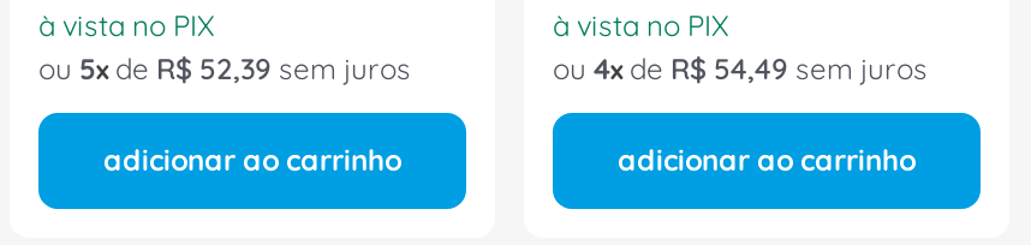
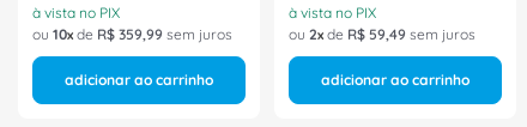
- ou 5 de R$ 52,39 sem juros
+ ou 10 de R$ 359,99 sem juros

- ou 4 de R$ 54,49 sem juros
+ ou 2 de R$ 59,49 sem juros
